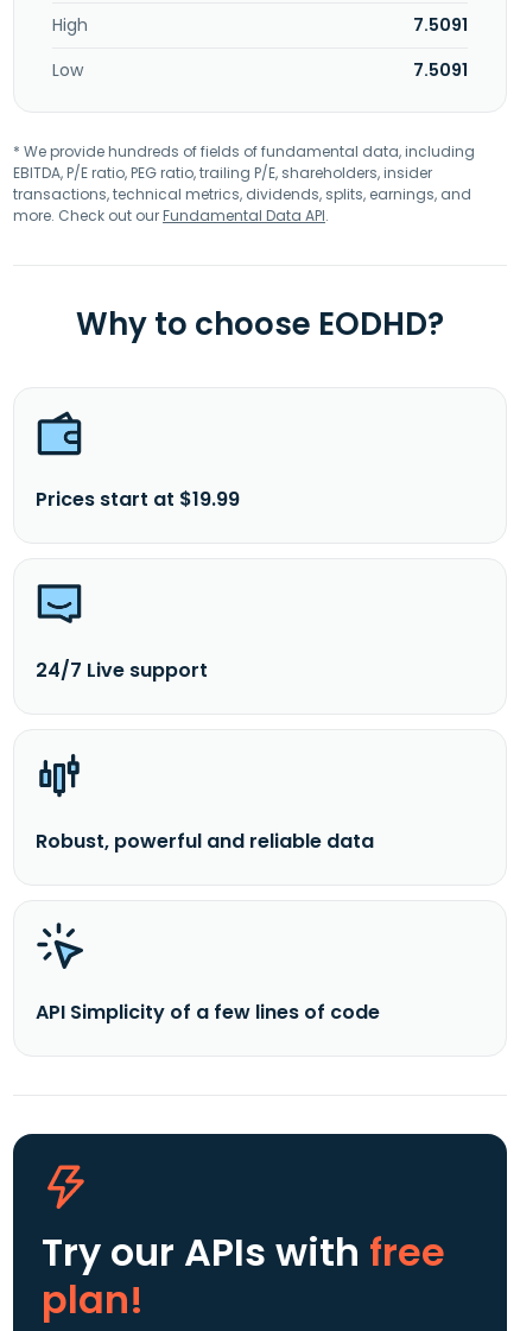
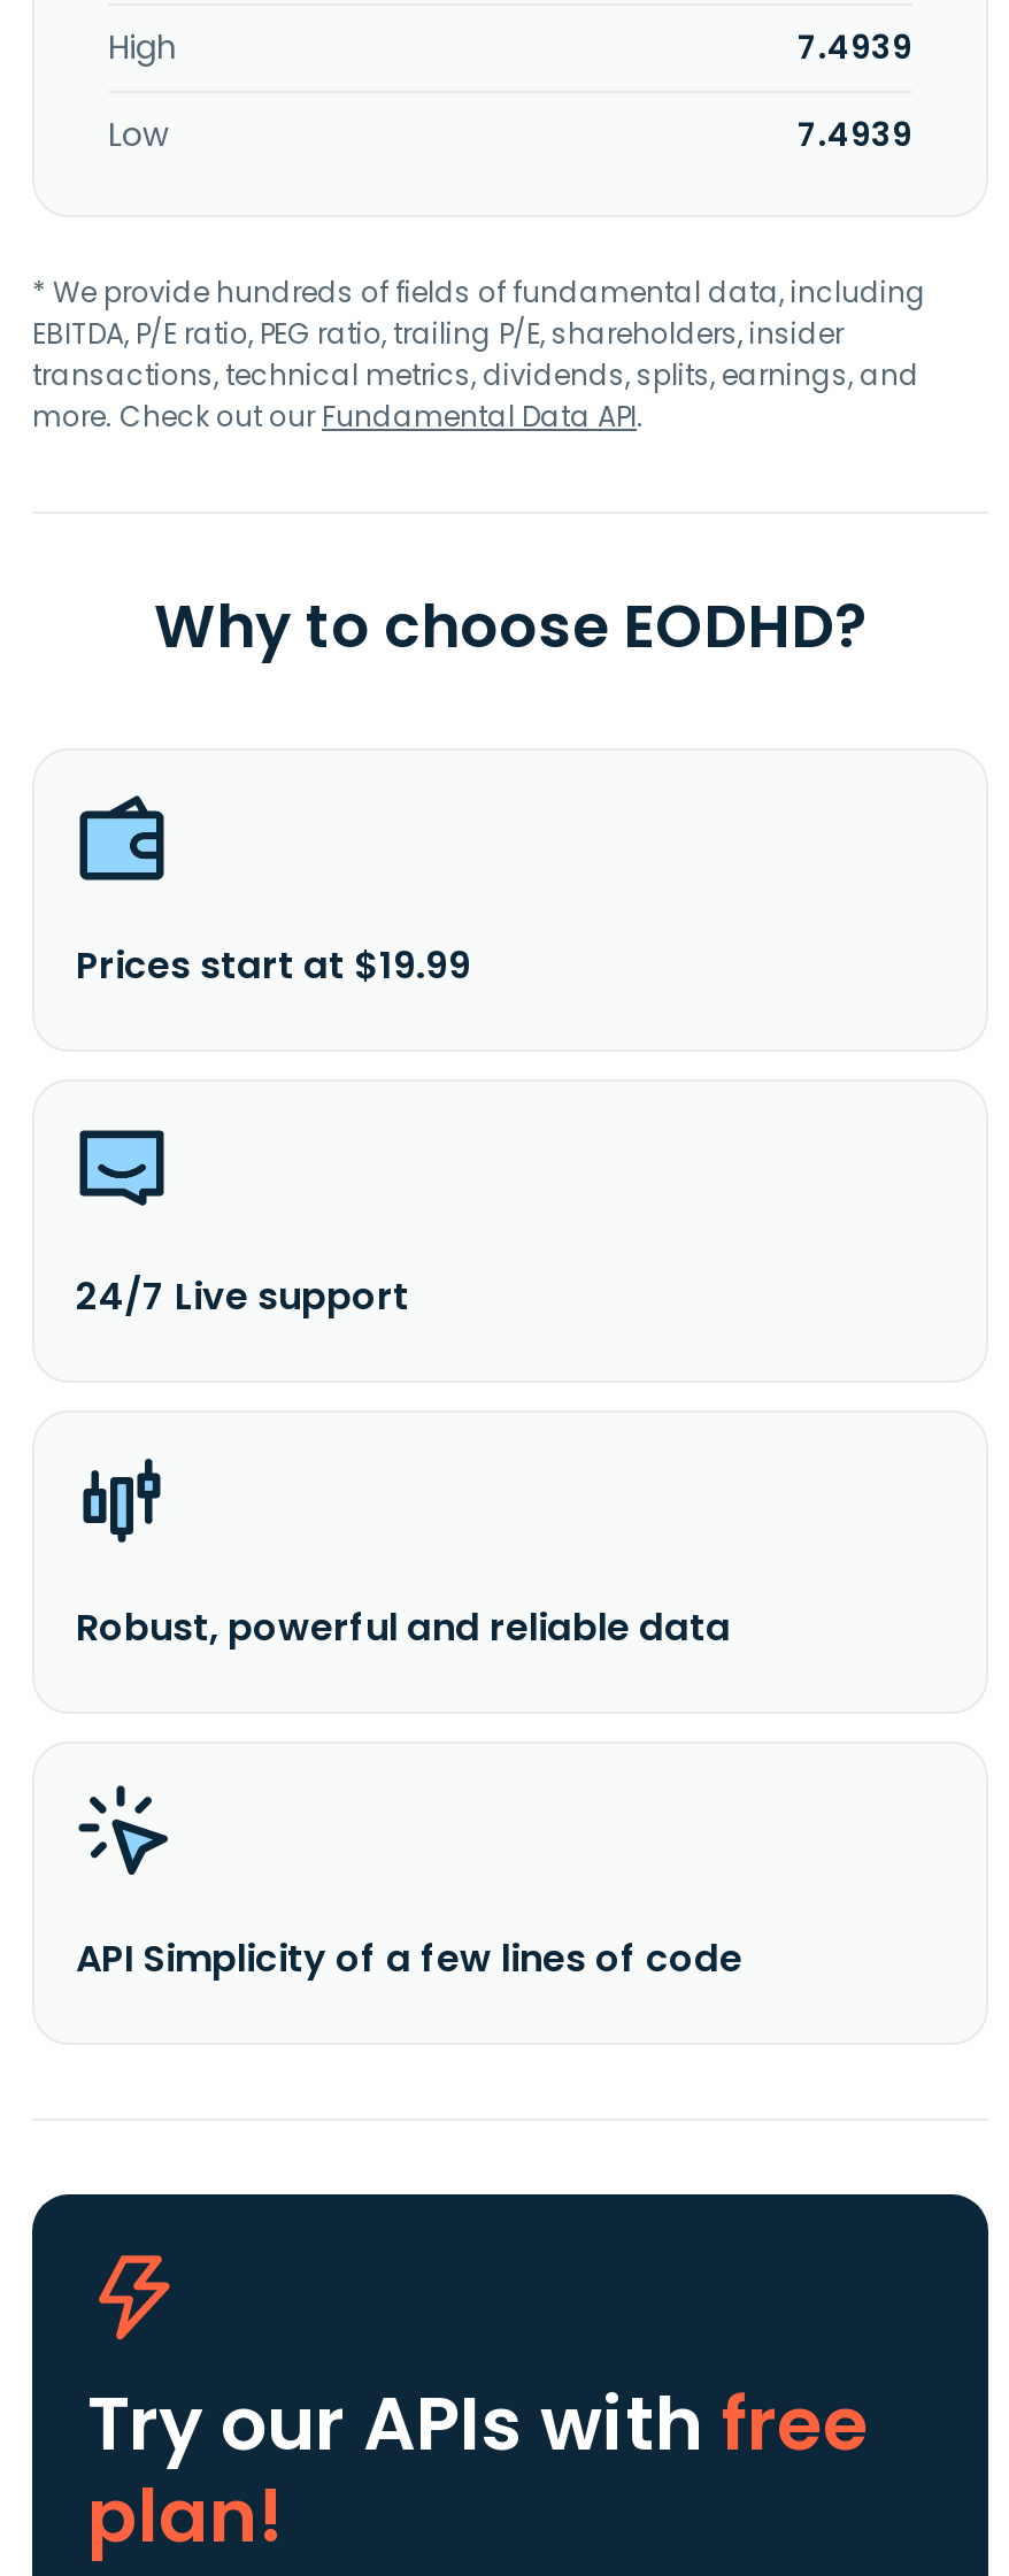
- 7.5091
+ 7.4939

- 7.5091
+ 7.4939
